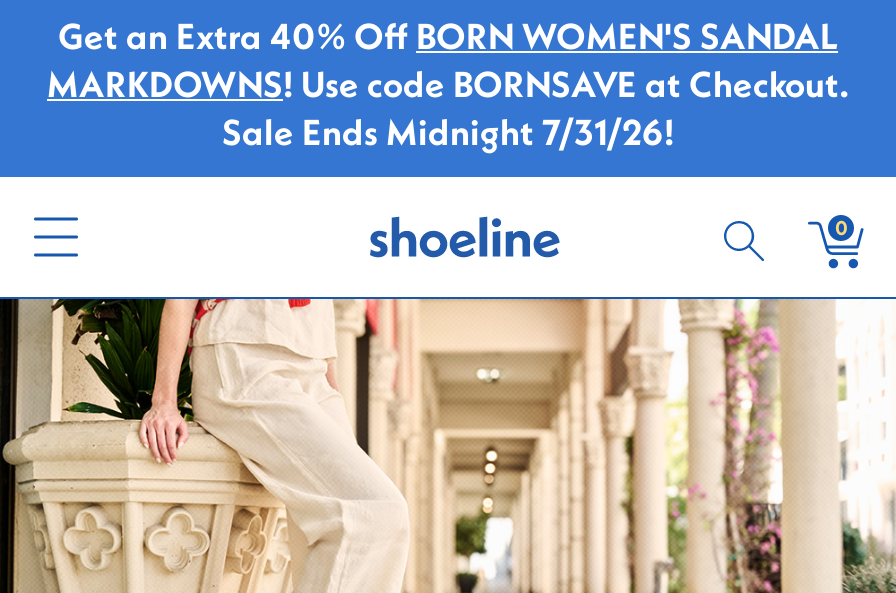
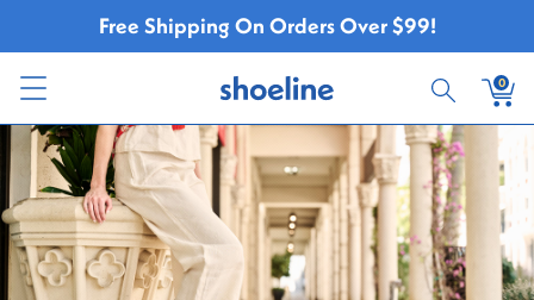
- Get an Extra 40% Off BORN WOMEN'S SANDAL
- MARKDOWNS! Use code BORNSAVE at Checkout.
- Sale Ends Midnight 7/31/26!
+ Free Shipping On Orders Over $99!
